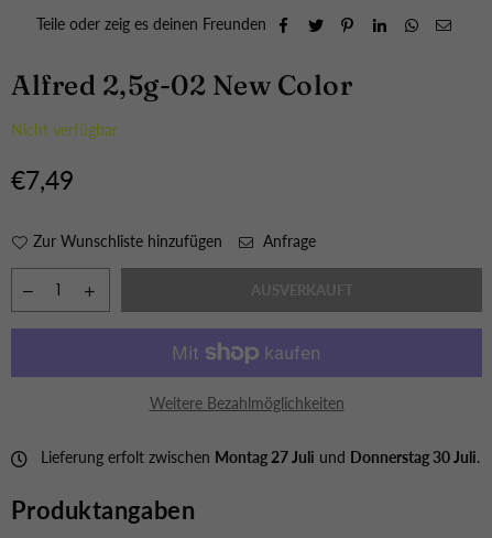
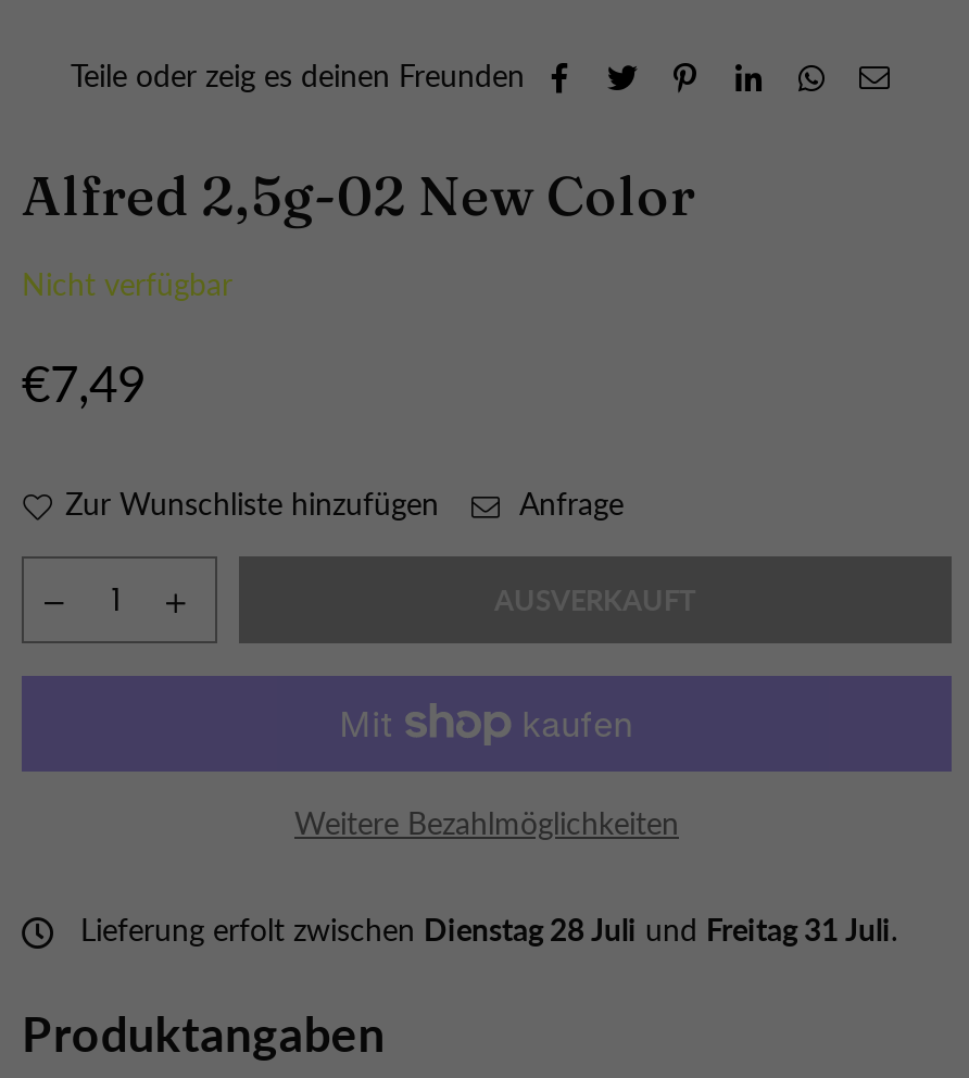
- Lieferung erfolt zwischen Montag 27 Juli und Donnerstag 30 Juli.
+ Lieferung erfolt zwischen Dienstag 28 Juli und Freitag 31 Juli.
